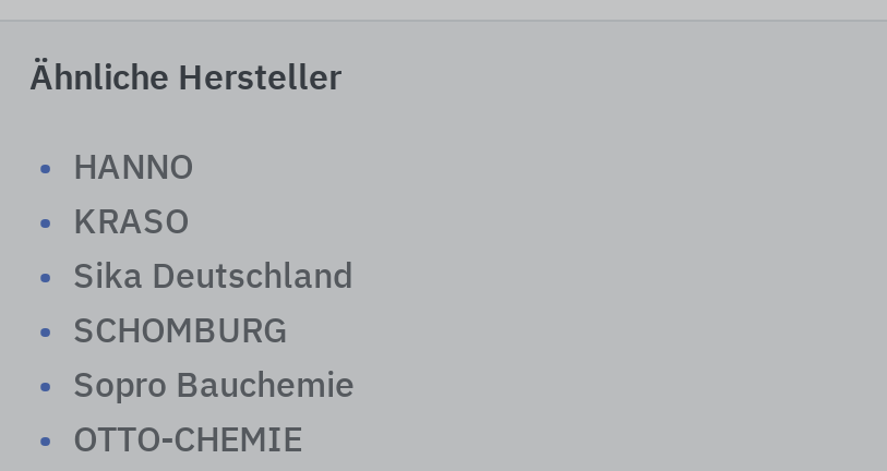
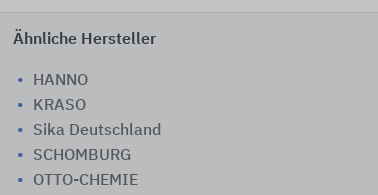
- Sopro Bauchemie
